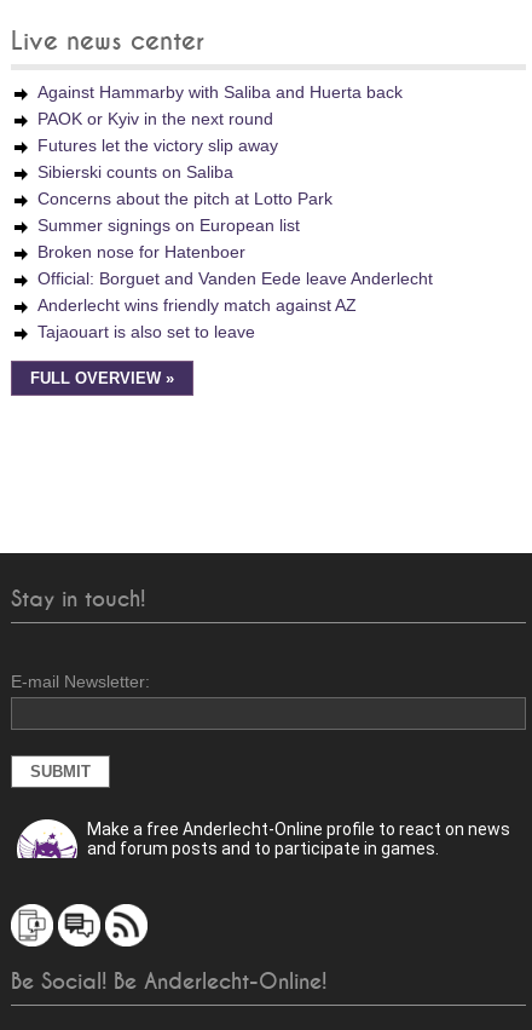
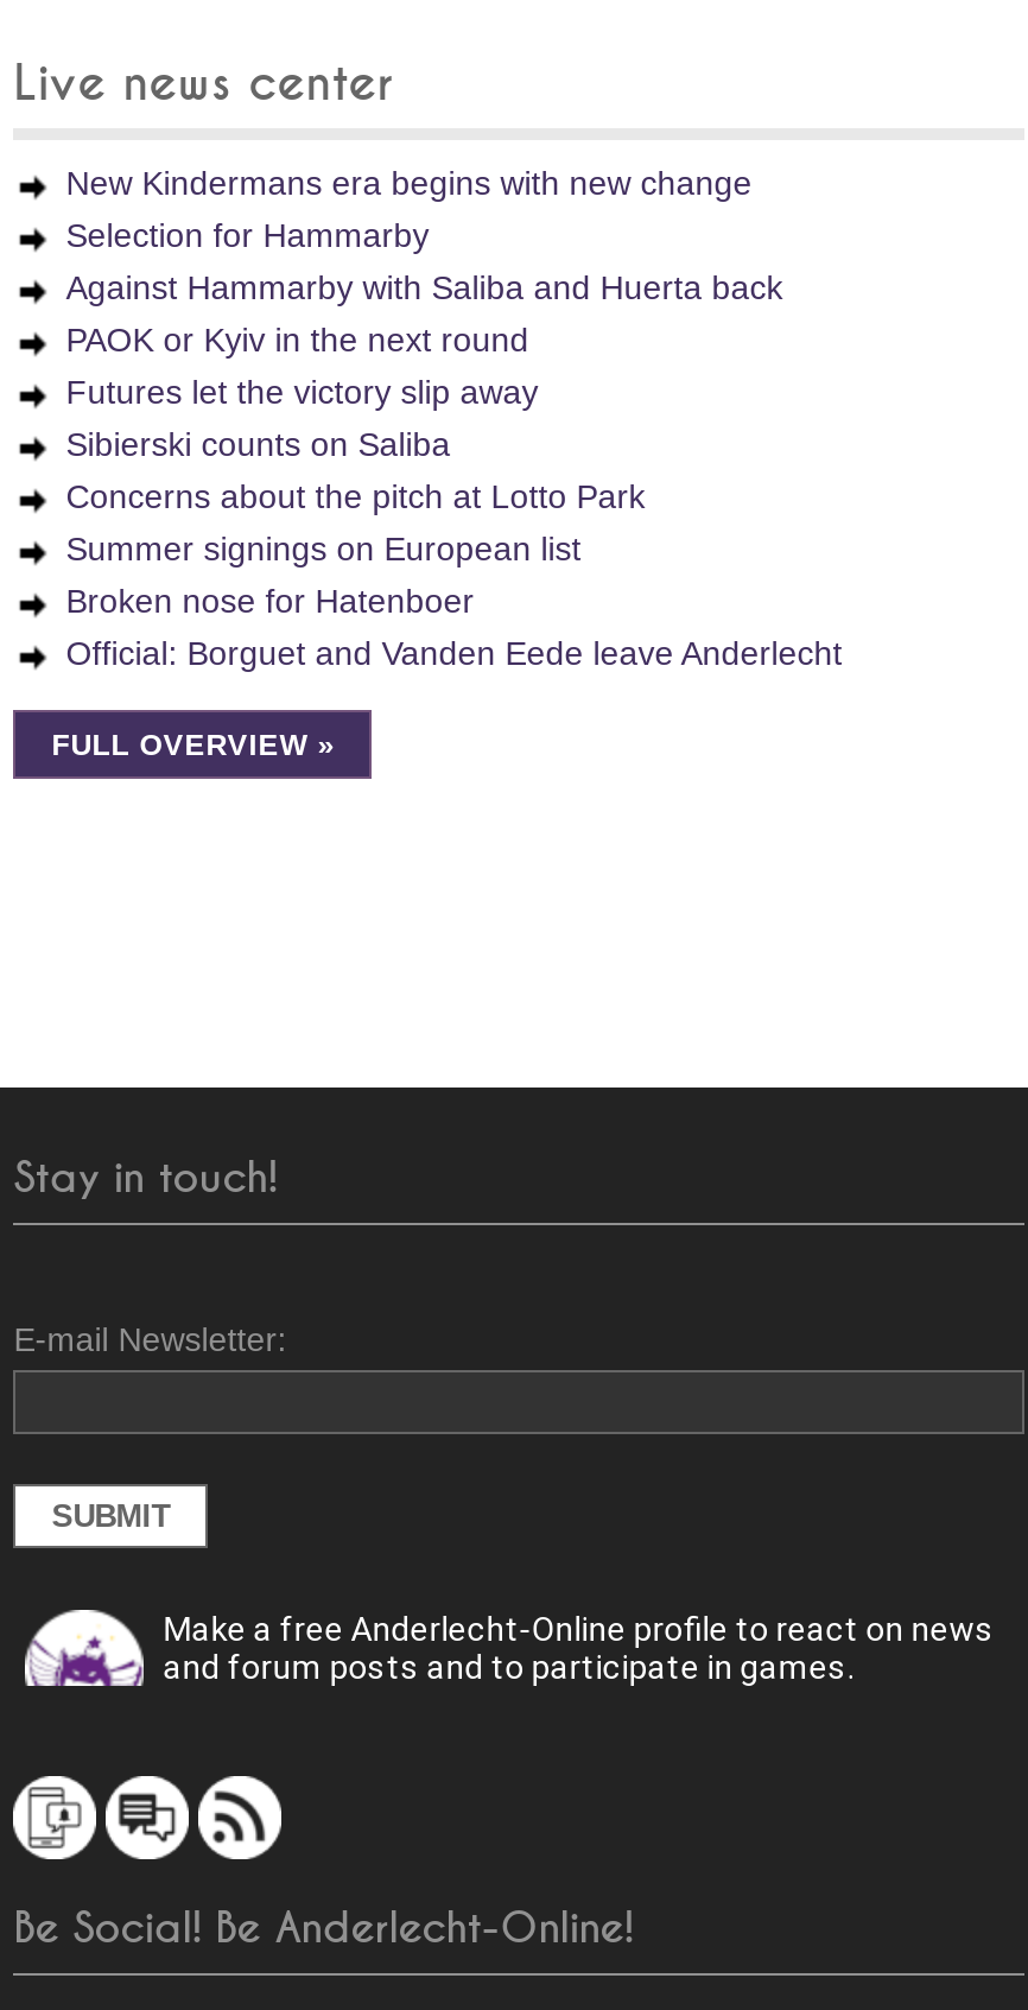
+ New Kindermans era begins with new change
+ Selection for Hammarby

moved down: Against Hammarby with Saliba and Huerta back | PAOK or Kyiv in the next round | Futures let the victory slip away | Sibierski counts on Saliba | Concerns about the pitch at Lotto Park | Summer signings on European list | Broken nose for Hatenboer | Official: Borguet and Vanden Eede leave Anderlecht

- Anderlecht wins friendly match against AZ
- Tajaouart is also set to leave
